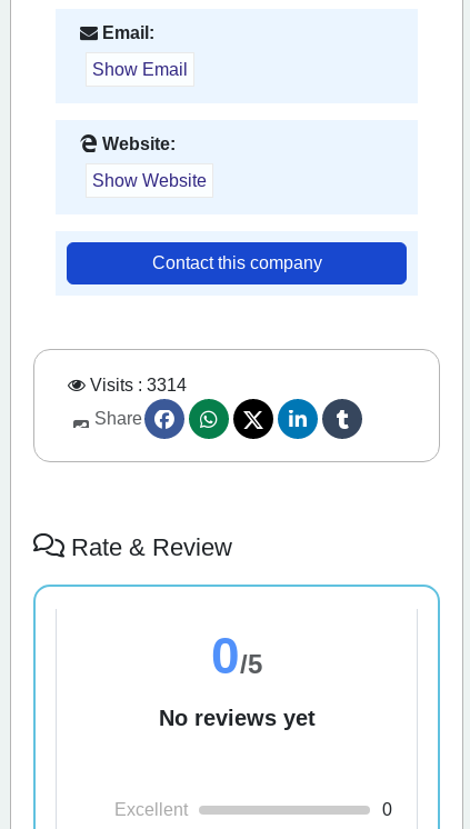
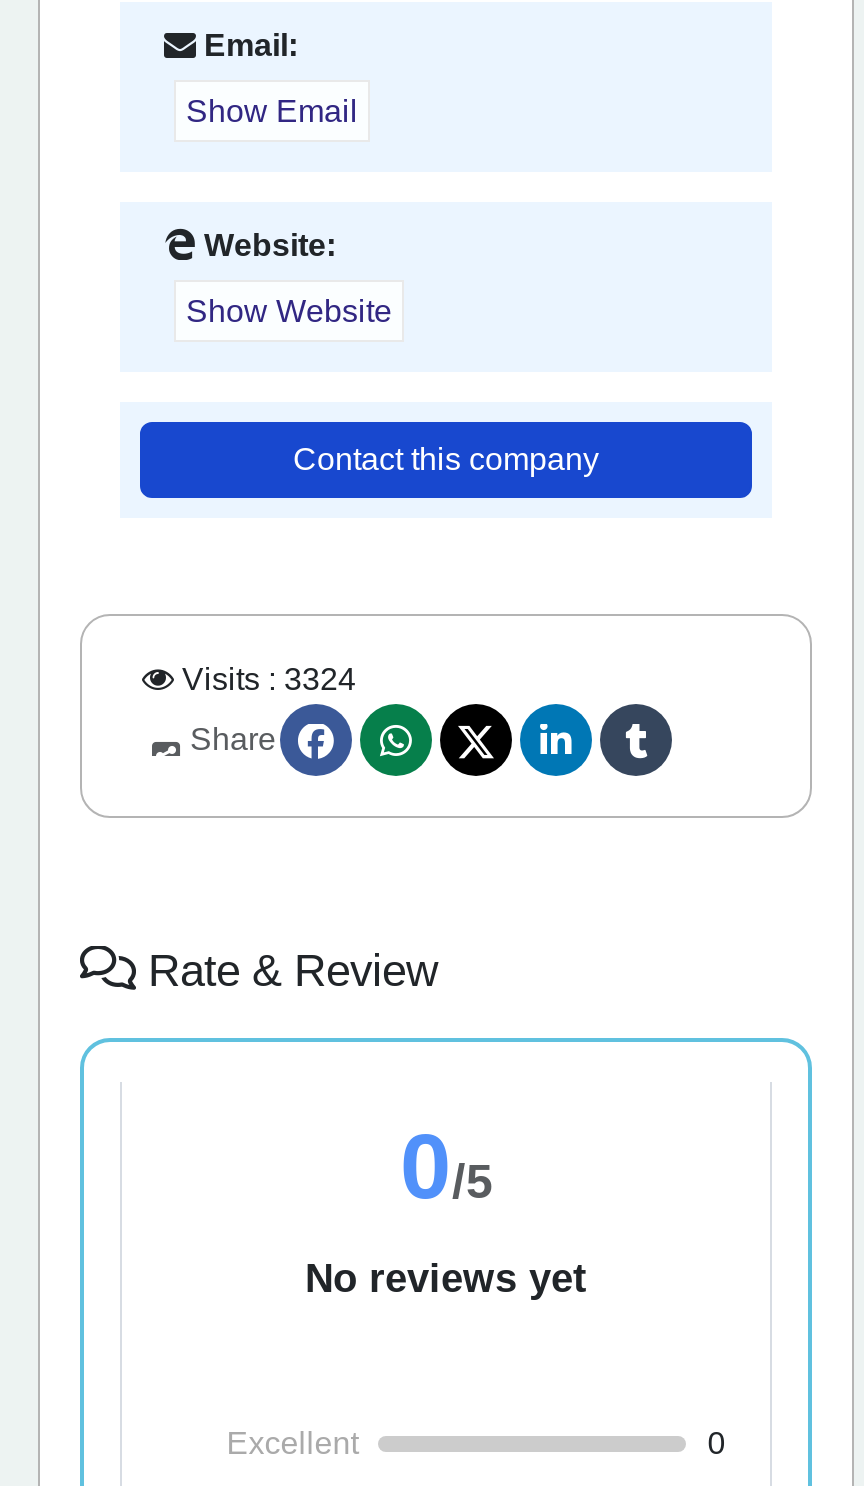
- Visits : 3314
+ Visits : 3324
